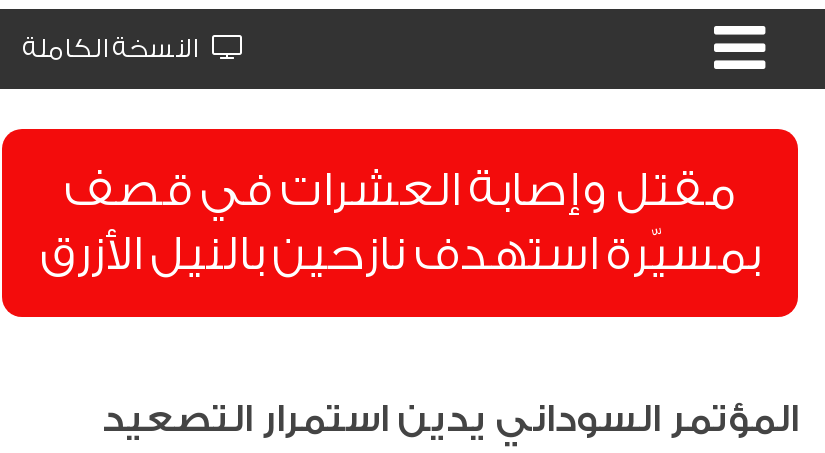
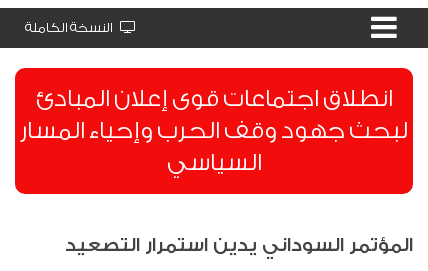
- مقتل وإصابة العشرات في قصف
- بمسيّرة استهدف نازحين بالنيل الأزرق
+ انطلاق اجتماعات قوى إعلان المبادئ
+ لبحث جهود وقف الحرب وإحياء المسار
+ السياسي
